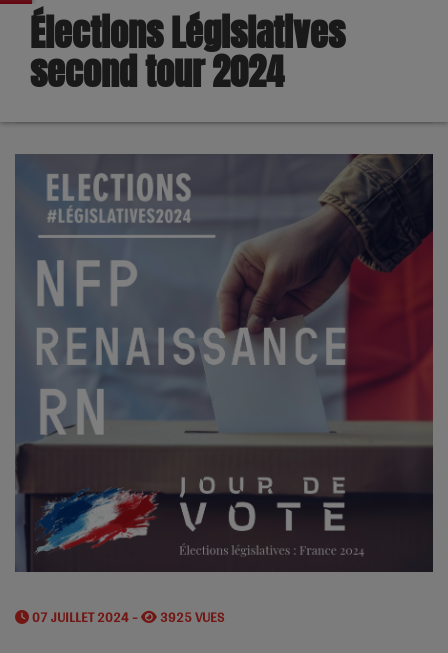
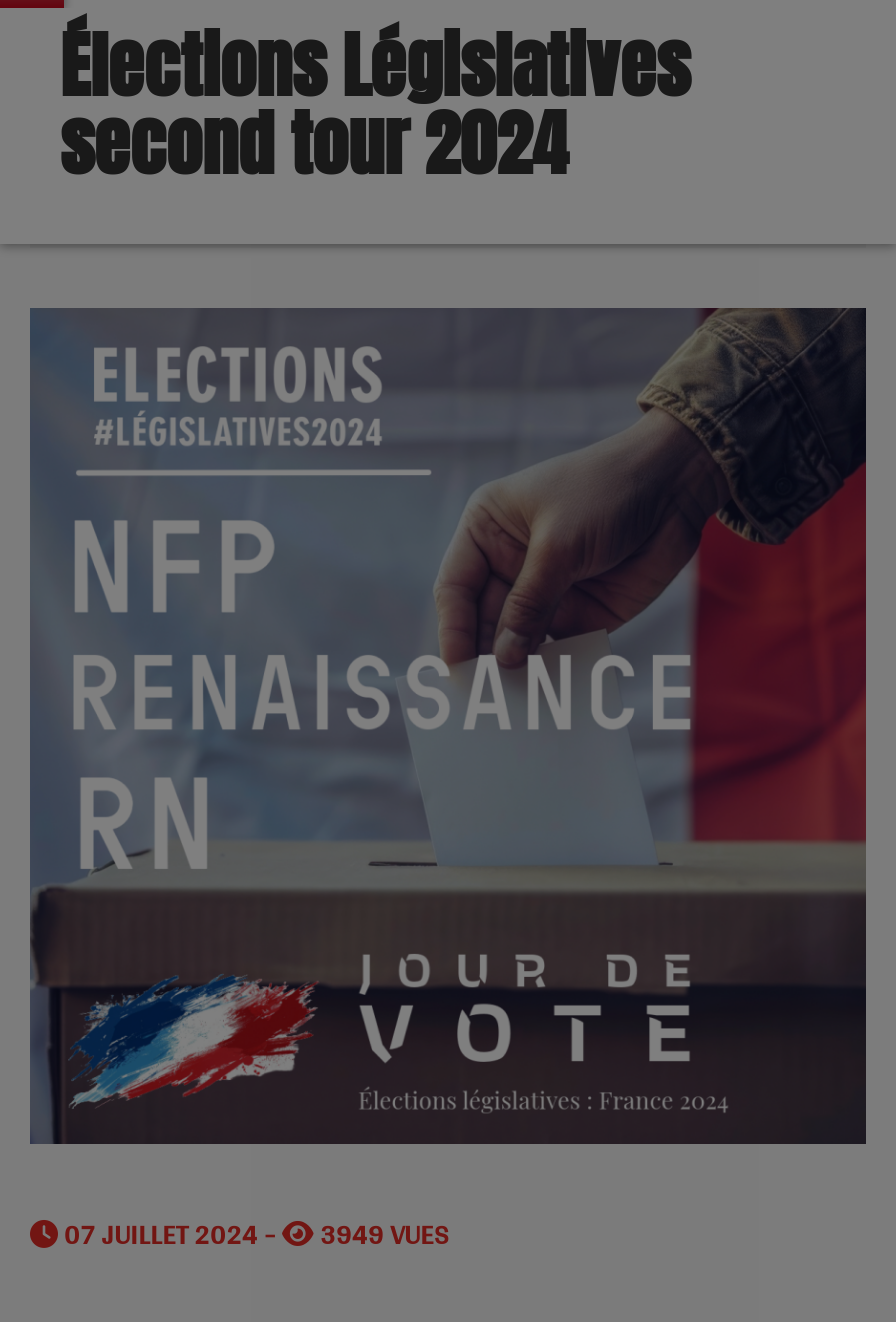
- 07 JUILLET 2024 - 3925 VUES
+ 07 JUILLET 2024 - 3949 VUES
